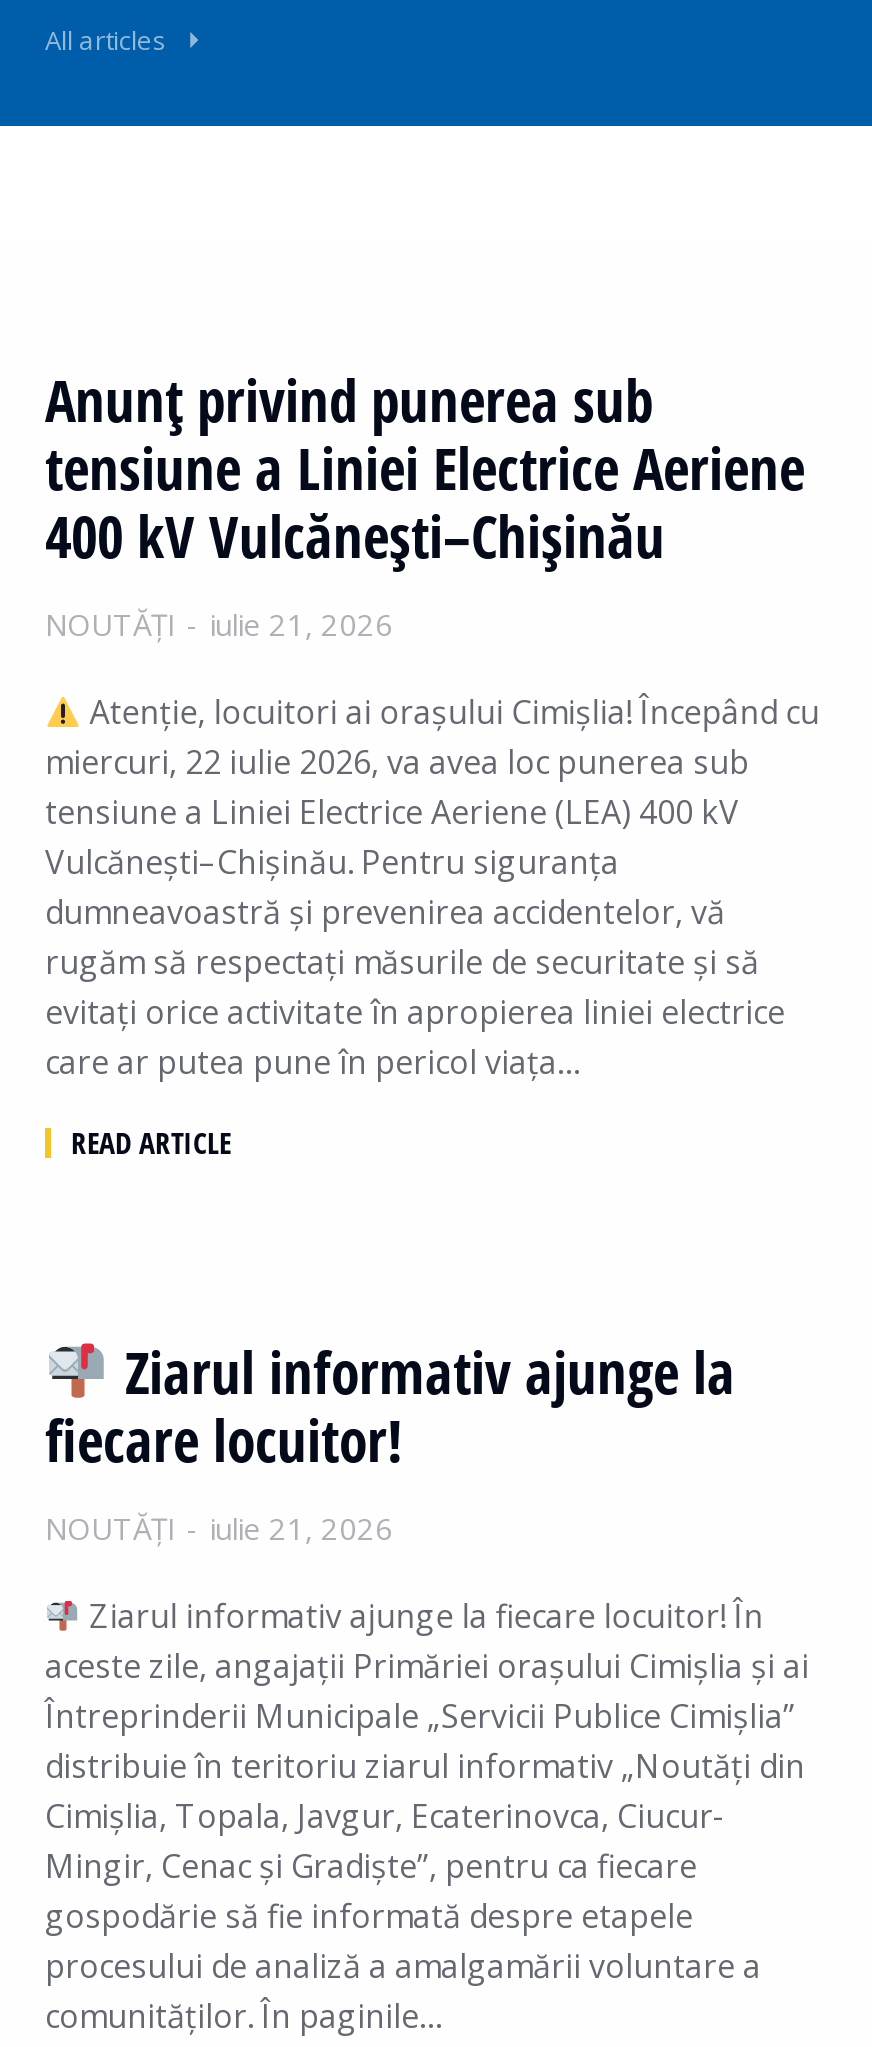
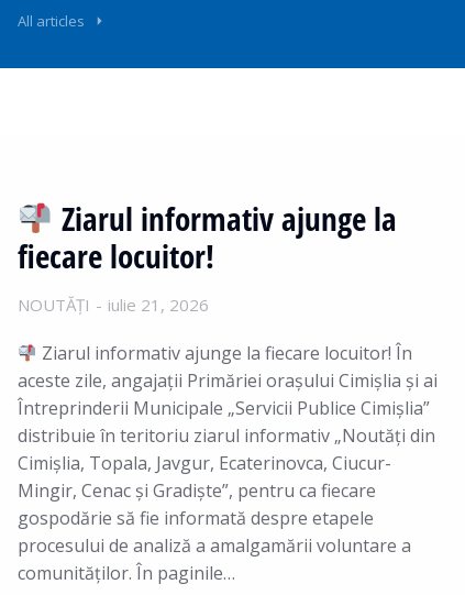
- Anunț privind punerea sub
- tensiune a Liniei Electrice Aeriene
- 400 kV Vulcănești–Chișinău
- NOUTĂȚI
- iulie 21, 2026
- Atenție, locuitori ai orașului Cimișlia! Începând cu
- miercuri, 22 iulie 2026, va avea loc punerea sub
- tensiune a Liniei Electrice Aeriene (LEA) 400 kV
- Vulcănești–Chișinău. Pentru siguranța
- dumneavoastră și prevenirea accidentelor, vă
- rugăm să respectați măsurile de securitate și să
- evitați orice activitate în apropierea liniei electrice
- care ar putea pune în pericol viața…
- READ ARTICLE
